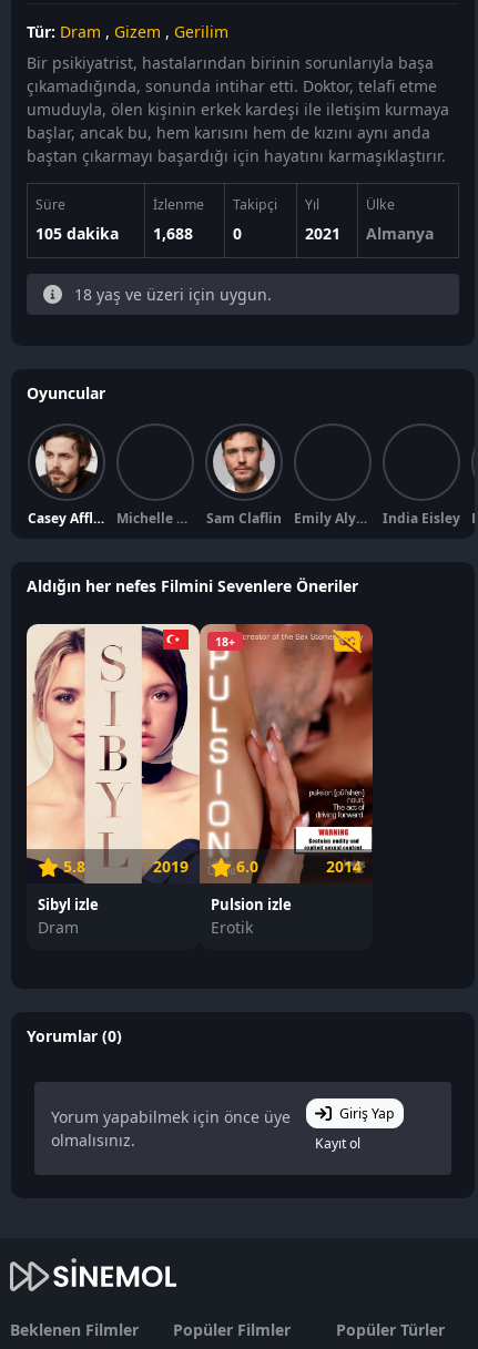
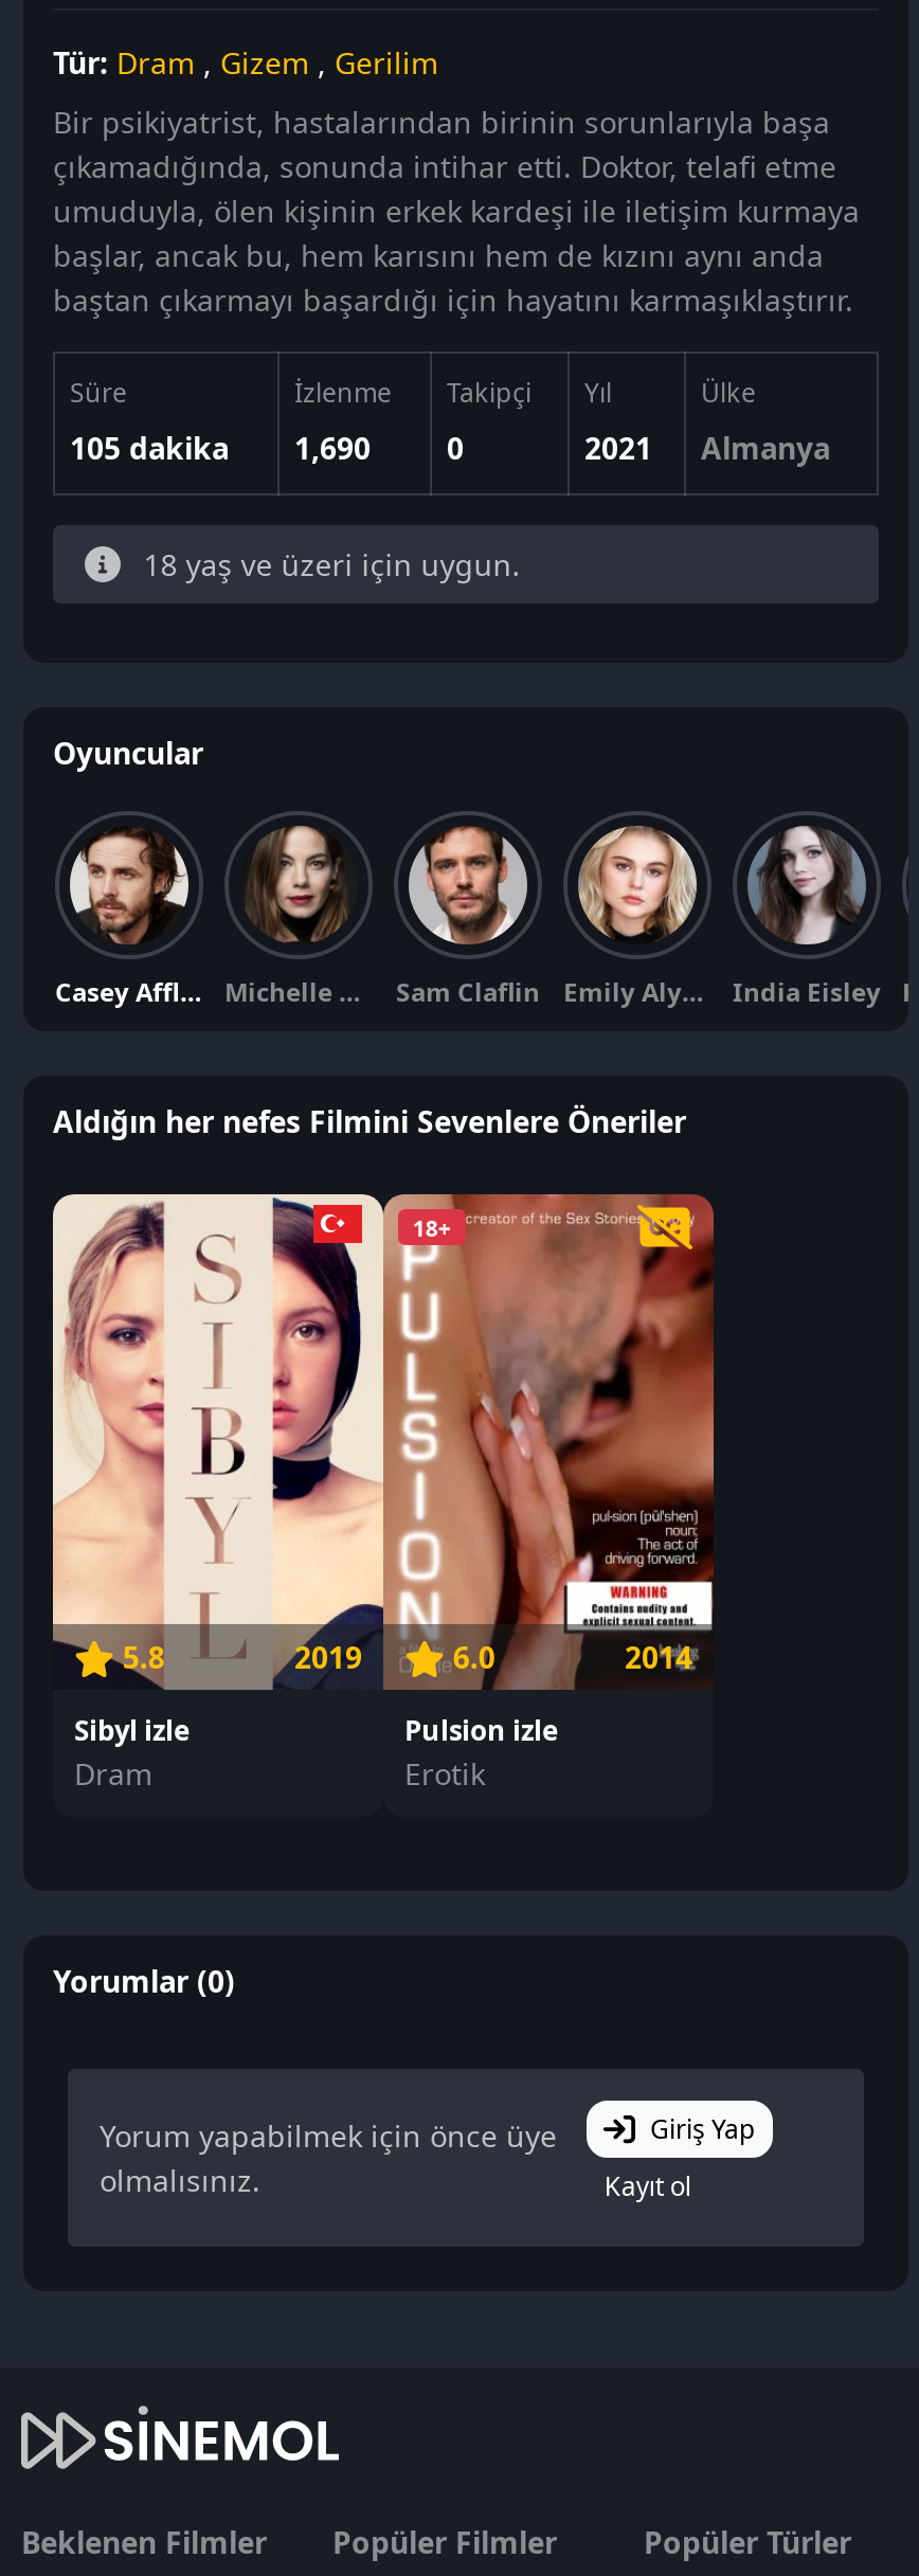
- 105 dakika 1,688 0
+ 105 dakika 1,690 0

+ [image]

+ [image]

+ [image]
